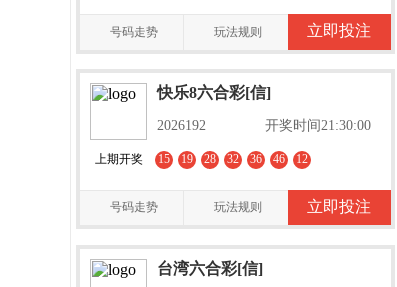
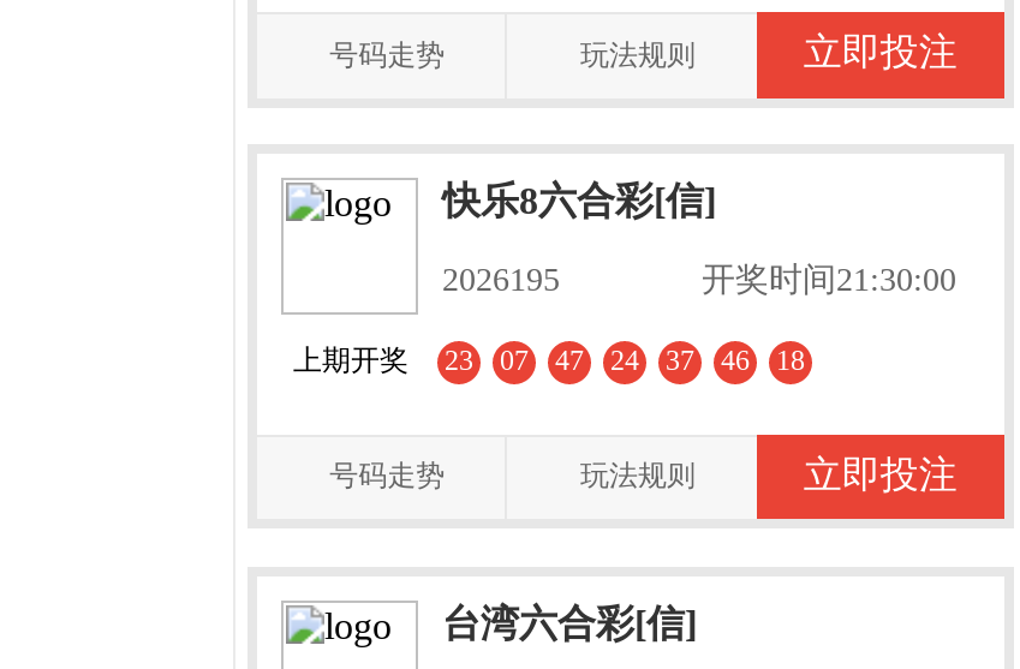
- 2026192
+ 2026195

- 15
+ 23

- 19
+ 07

- 28
+ 47

- 32
+ 24

- 36
+ 37

- 12
+ 18
